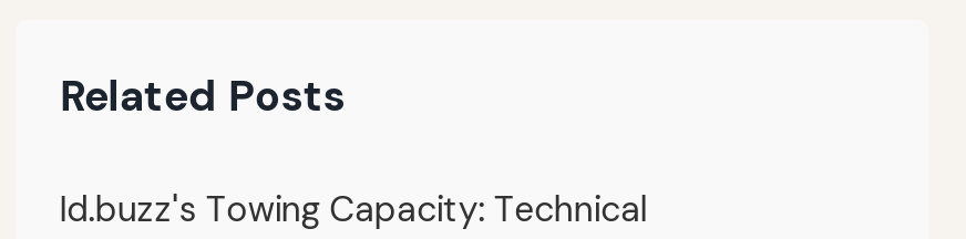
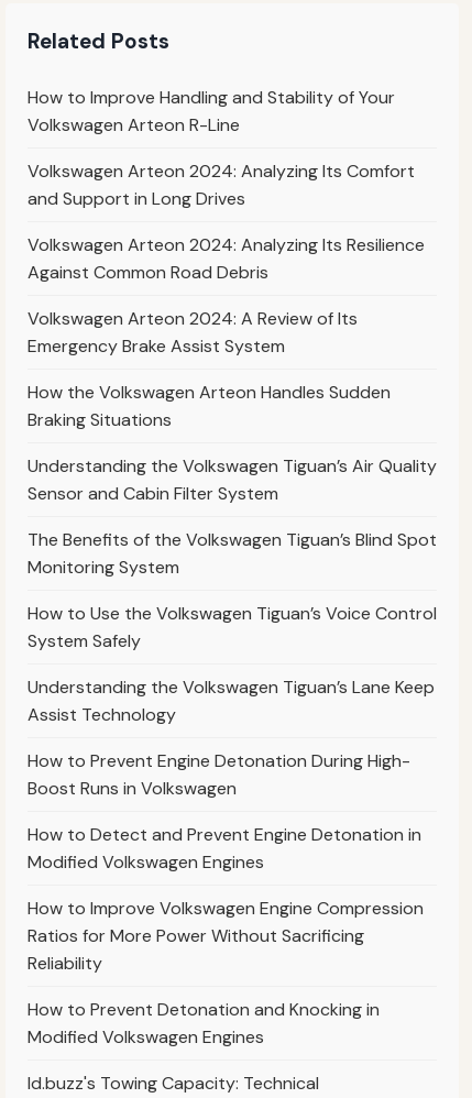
+ How to Improve Handling and Stability of Your
+ Volkswagen Arteon R-Line
+ Volkswagen Arteon 2024: Analyzing Its Comfort
+ and Support in Long Drives
+ Volkswagen Arteon 2024: Analyzing Its Resilience
+ Against Common Road Debris
+ Volkswagen Arteon 2024: A Review of Its
+ Emergency Brake Assist System
+ How the Volkswagen Arteon Handles Sudden
+ Braking Situations
+ Understanding the Volkswagen Tiguan’s Air Quality
+ Sensor and Cabin Filter System
+ The Benefits of the Volkswagen Tiguan’s Blind Spot
+ Monitoring System
+ How to Use the Volkswagen Tiguan’s Voice Control
+ System Safely
+ Understanding the Volkswagen Tiguan’s Lane Keep
+ Assist Technology
+ How to Prevent Engine Detonation During High-
+ Boost Runs in Volkswagen
+ How to Detect and Prevent Engine Detonation in
+ Modified Volkswagen Engines
+ How to Improve Volkswagen Engine Compression
+ Ratios for More Power Without Sacrificing
+ Reliability
+ How to Prevent Detonation and Knocking in
+ Modified Volkswagen Engines
